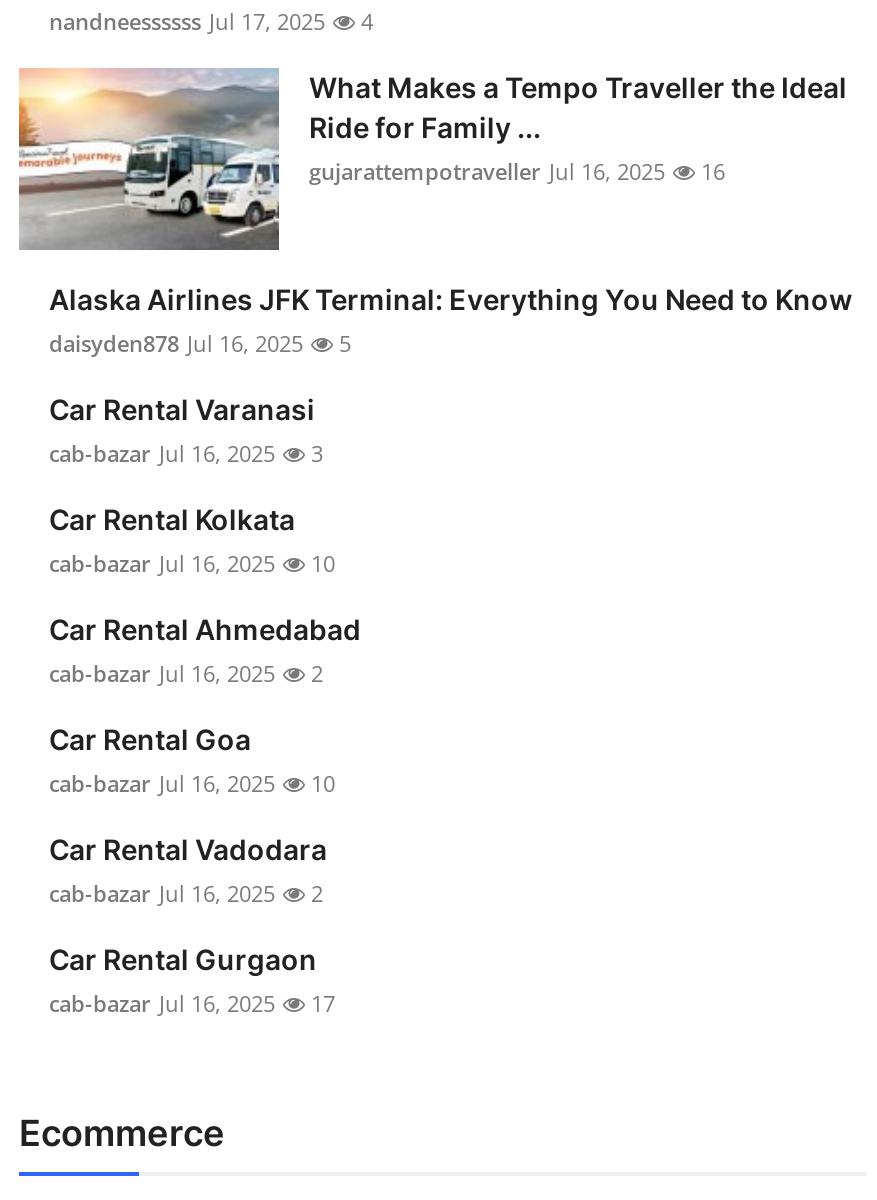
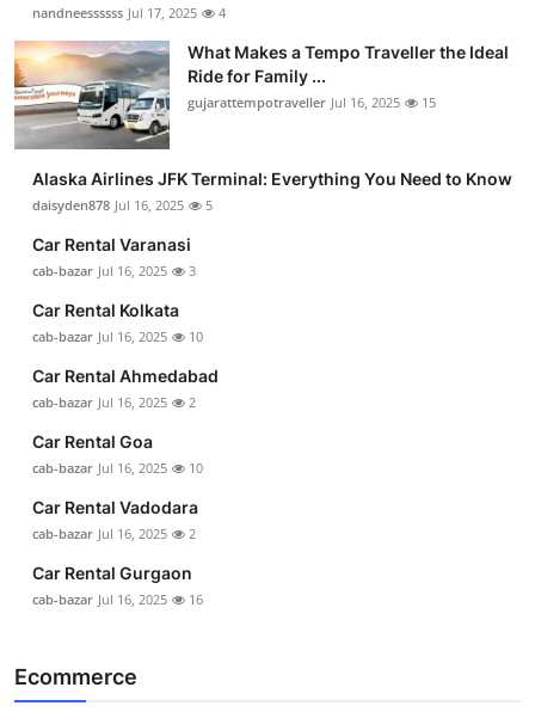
- gujarattempotraveller Jul 16, 2025 16
+ gujarattempotraveller Jul 16, 2025 15

- cab-bazar Jul 16, 2025 17
+ cab-bazar Jul 16, 2025 16
